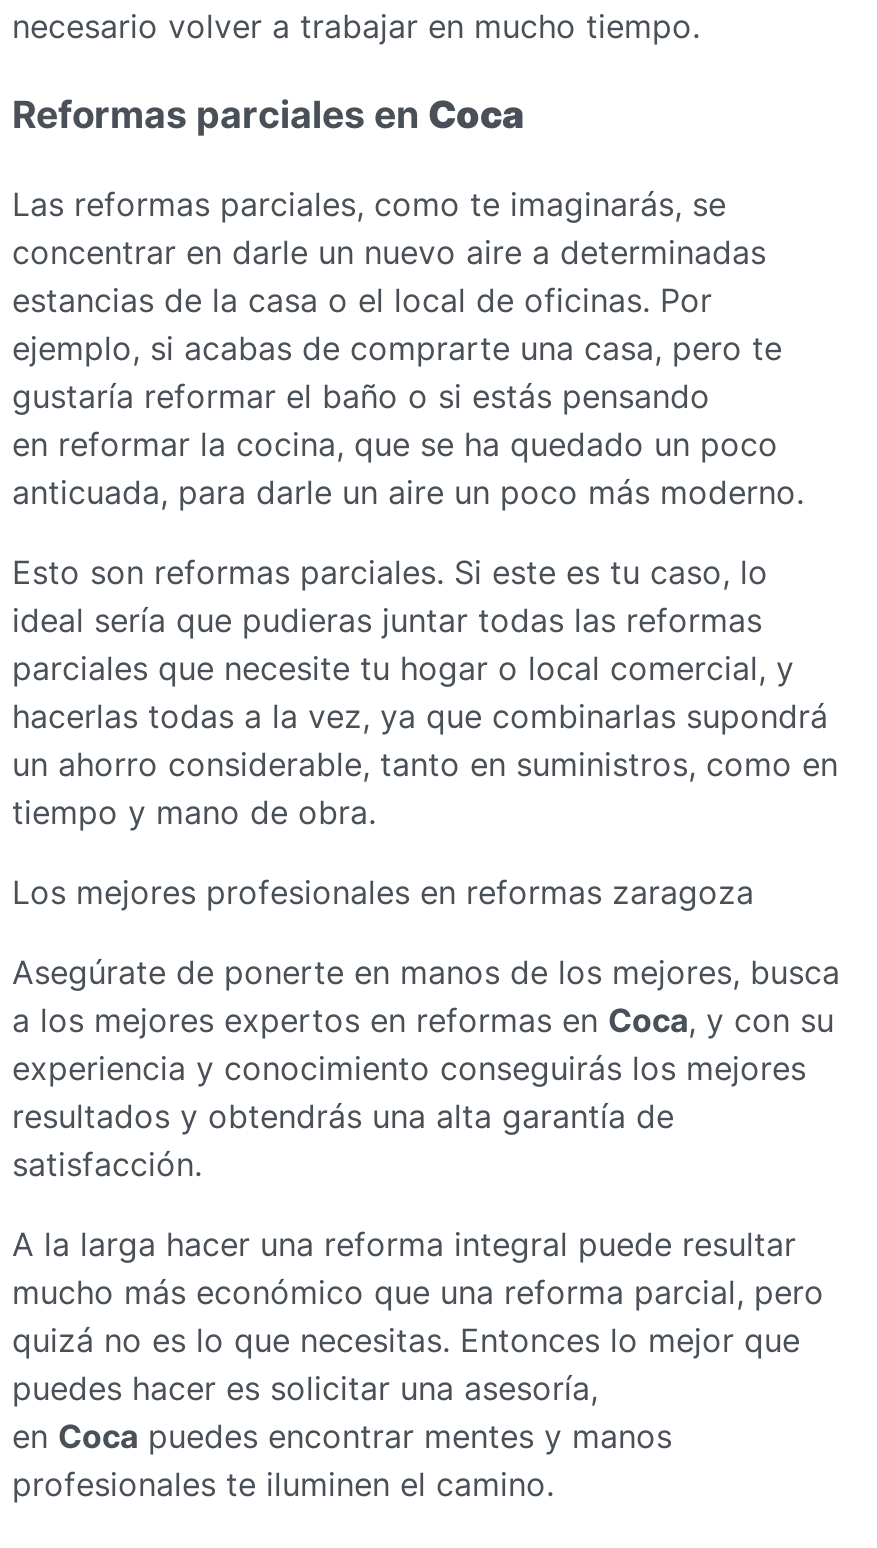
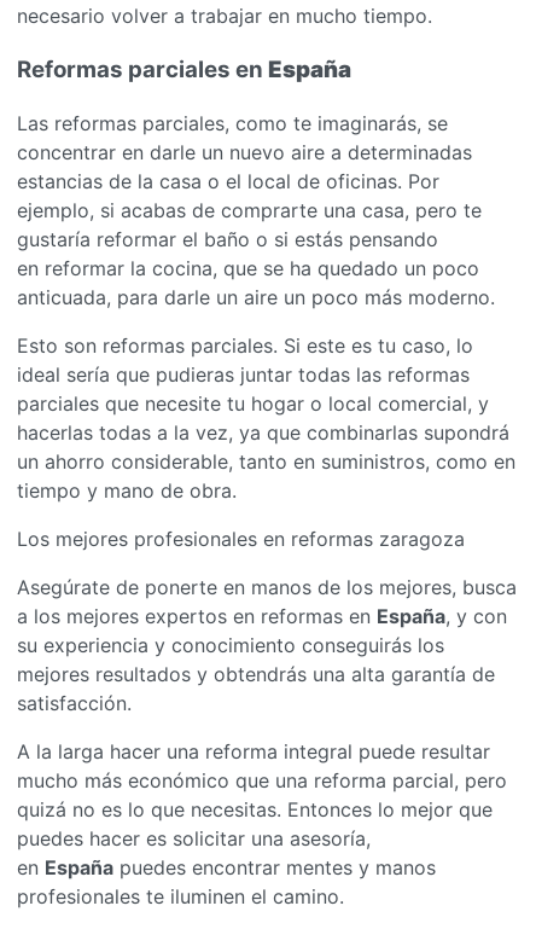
- Reformas parciales en Coca
+ Reformas parciales en España

- a los mejores expertos en reformas en Coca, y con su
- experiencia y conocimiento conseguirás los mejores
- resultados y obtendrás una alta garantía de
+ a los mejores expertos en reformas en España, y con
+ su experiencia y conocimiento conseguirás los
+ mejores resultados y obtendrás una alta garantía de

- en Coca puedes encontrar mentes y manos
+ en España puedes encontrar mentes y manos
